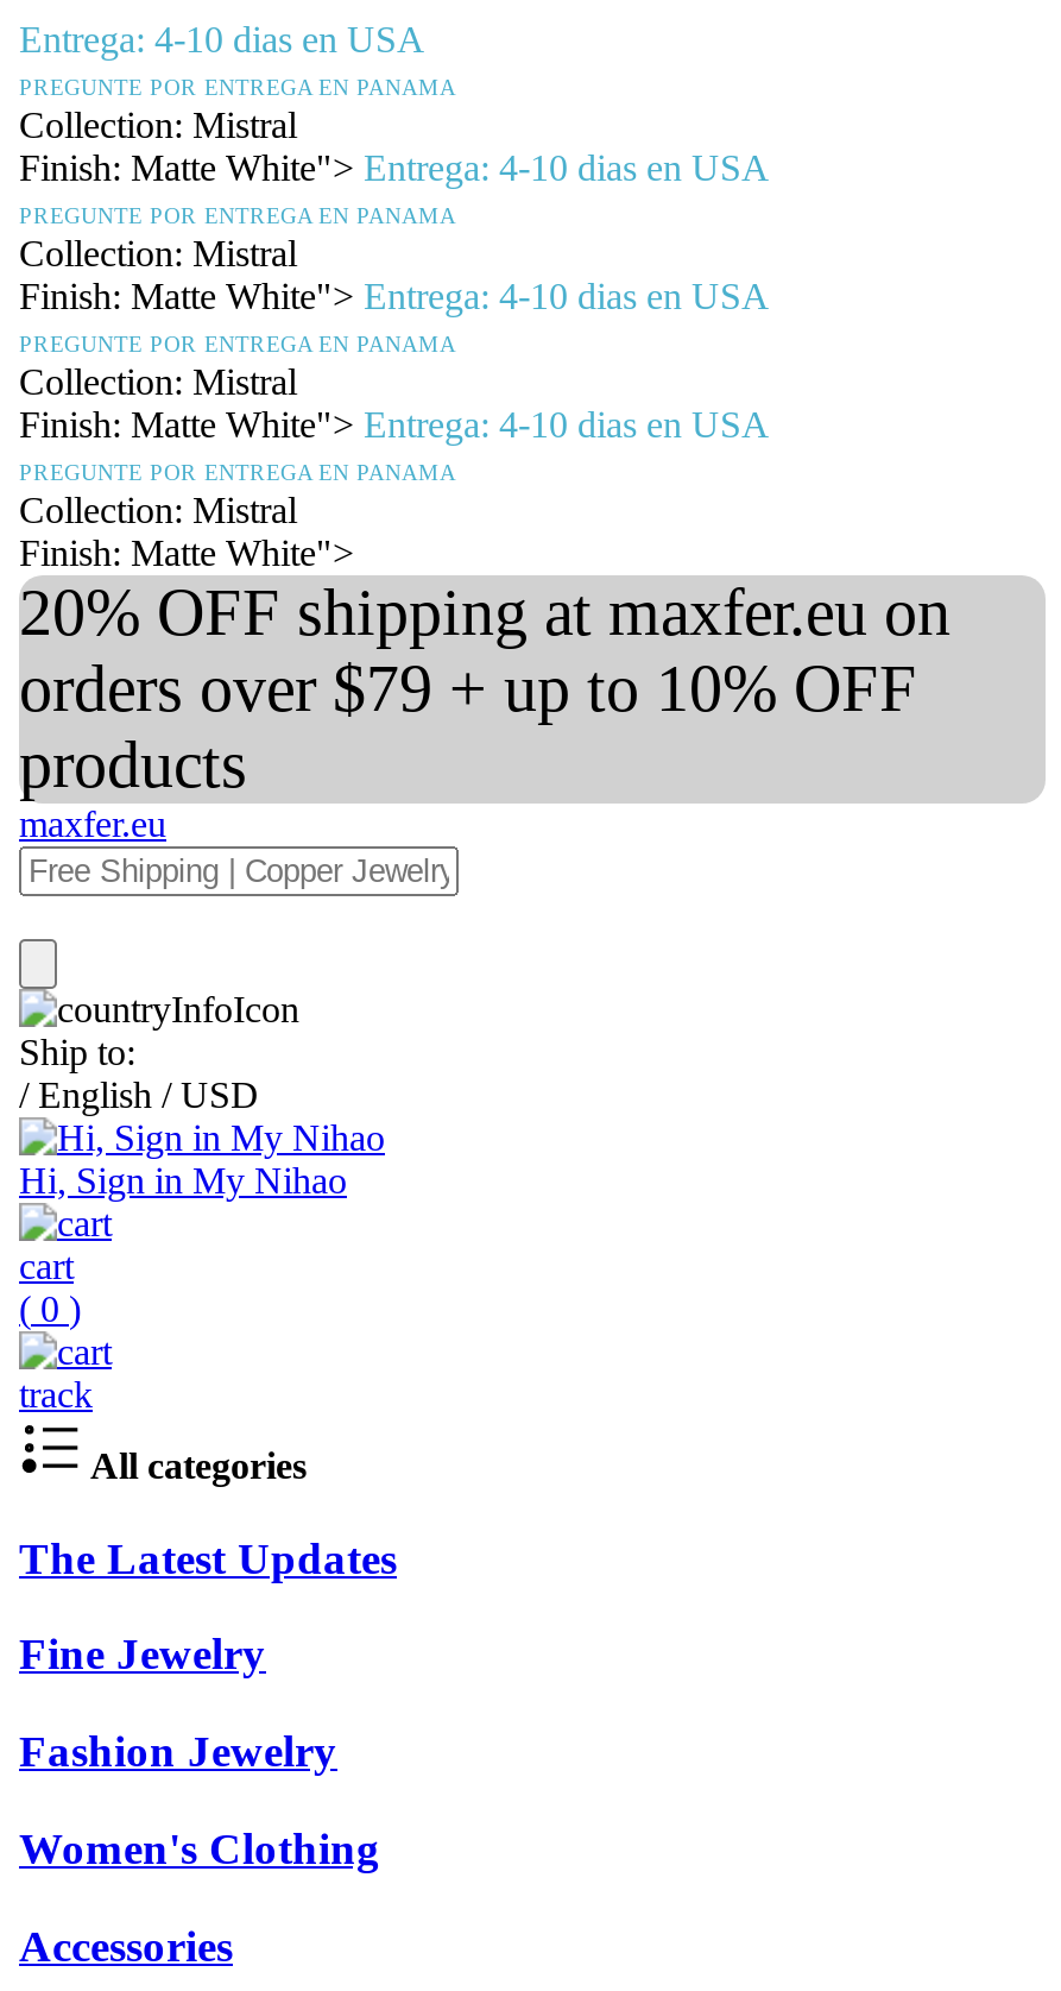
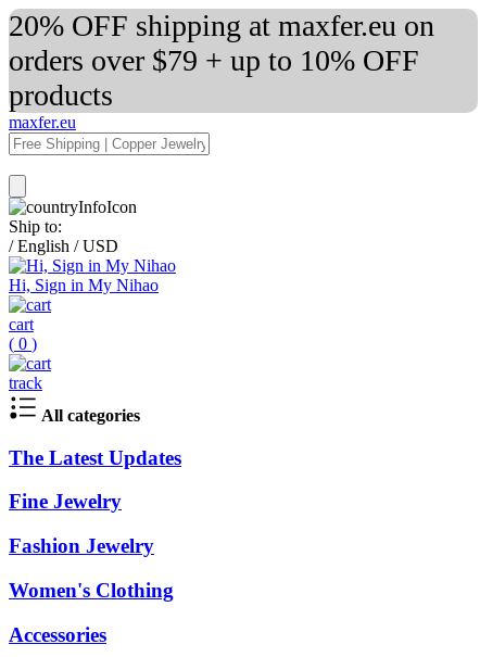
- Entrega: 4-10 dias en USA
- PREGUNTE POR ENTREGA EN PANAMA
- Collection: Mistral
- Finish: Matte White"> Entrega: 4-10 dias en USA
- PREGUNTE POR ENTREGA EN PANAMA
- Collection: Mistral
- Finish: Matte White"> Entrega: 4-10 dias en USA
- PREGUNTE POR ENTREGA EN PANAMA
- Collection: Mistral
- Finish: Matte White"> Entrega: 4-10 dias en USA
- PREGUNTE POR ENTREGA EN PANAMA
- Collection: Mistral
- Finish: Matte White">
